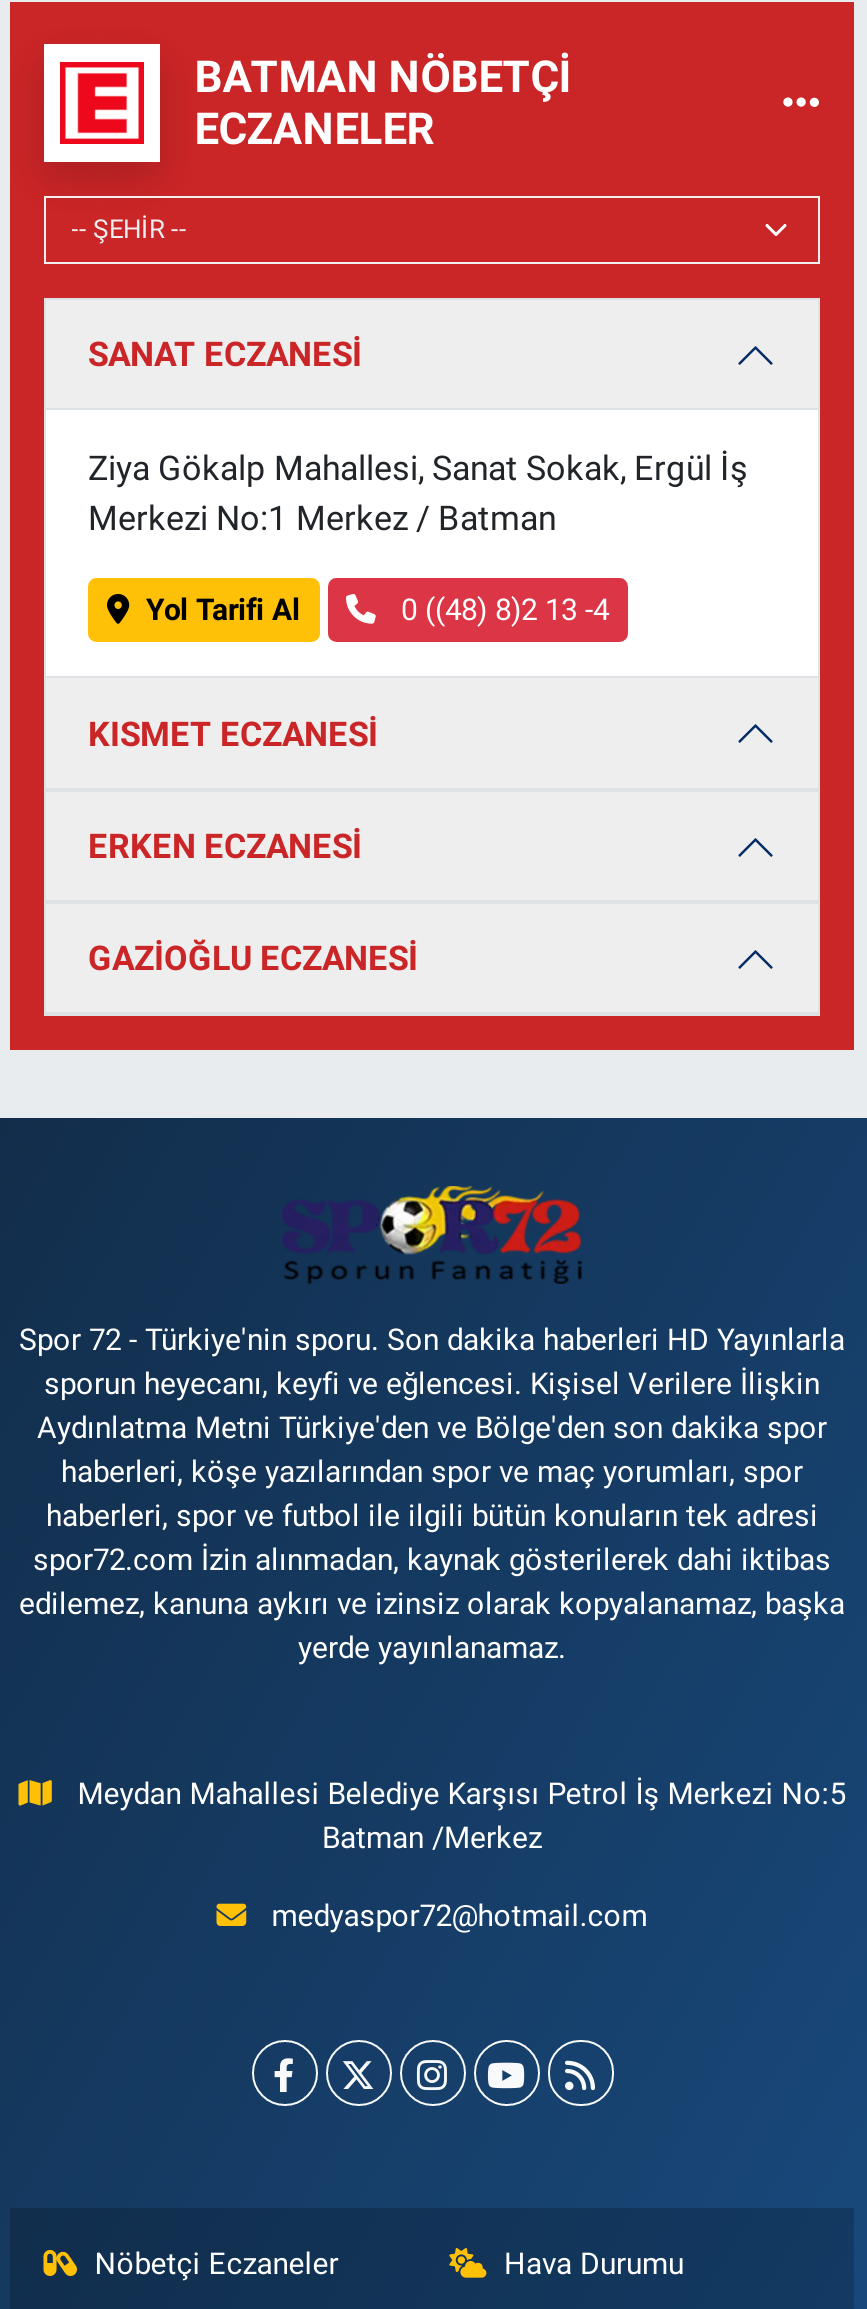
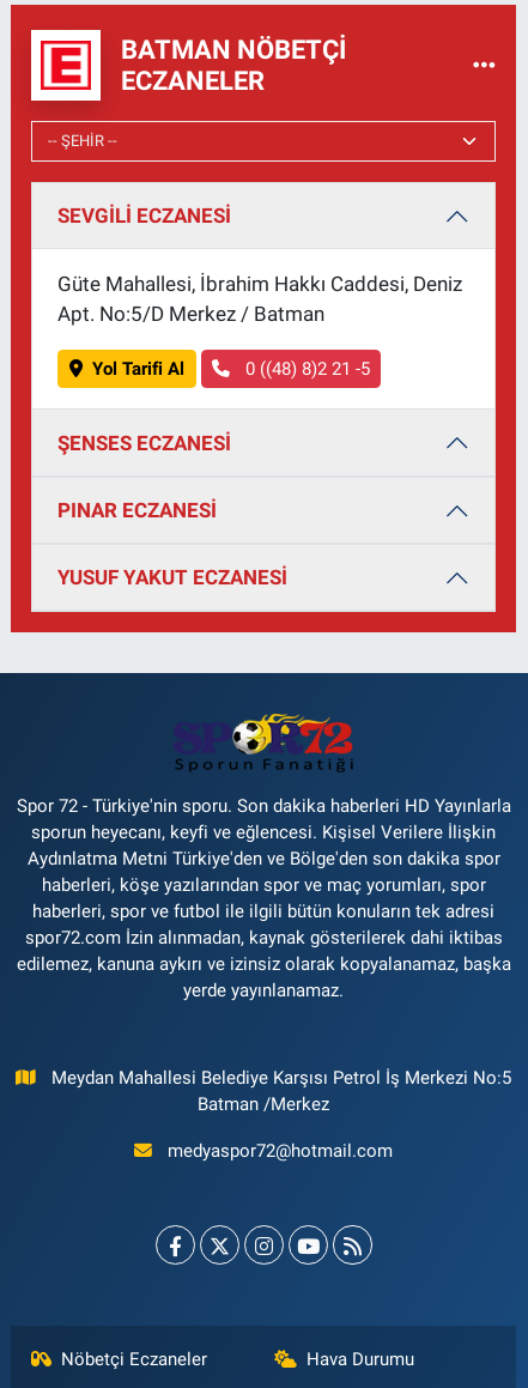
- SANAT ECZANESİ
+ SEVGİLİ ECZANESİ

- Ziya Gökalp Mahallesi, Sanat Sokak, Ergül İş
- Merkezi No:1 Merkez / Batman
+ Güte Mahallesi, İbrahim Hakkı Caddesi, Deniz
+ Apt. No:5/D Merkez / Batman

- 0 ((48) 8)2 13 -4
+ 0 ((48) 8)2 21 -5

- KISMET ECZANESİ
+ ŞENSES ECZANESİ

- ERKEN ECZANESİ
+ PINAR ECZANESİ

- GAZİOĞLU ECZANESİ
+ YUSUF YAKUT ECZANESİ
